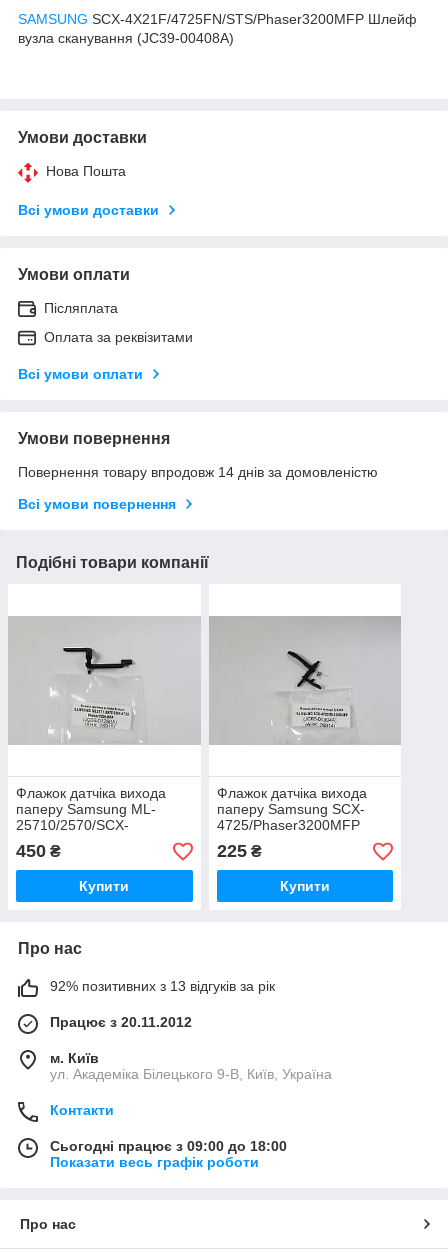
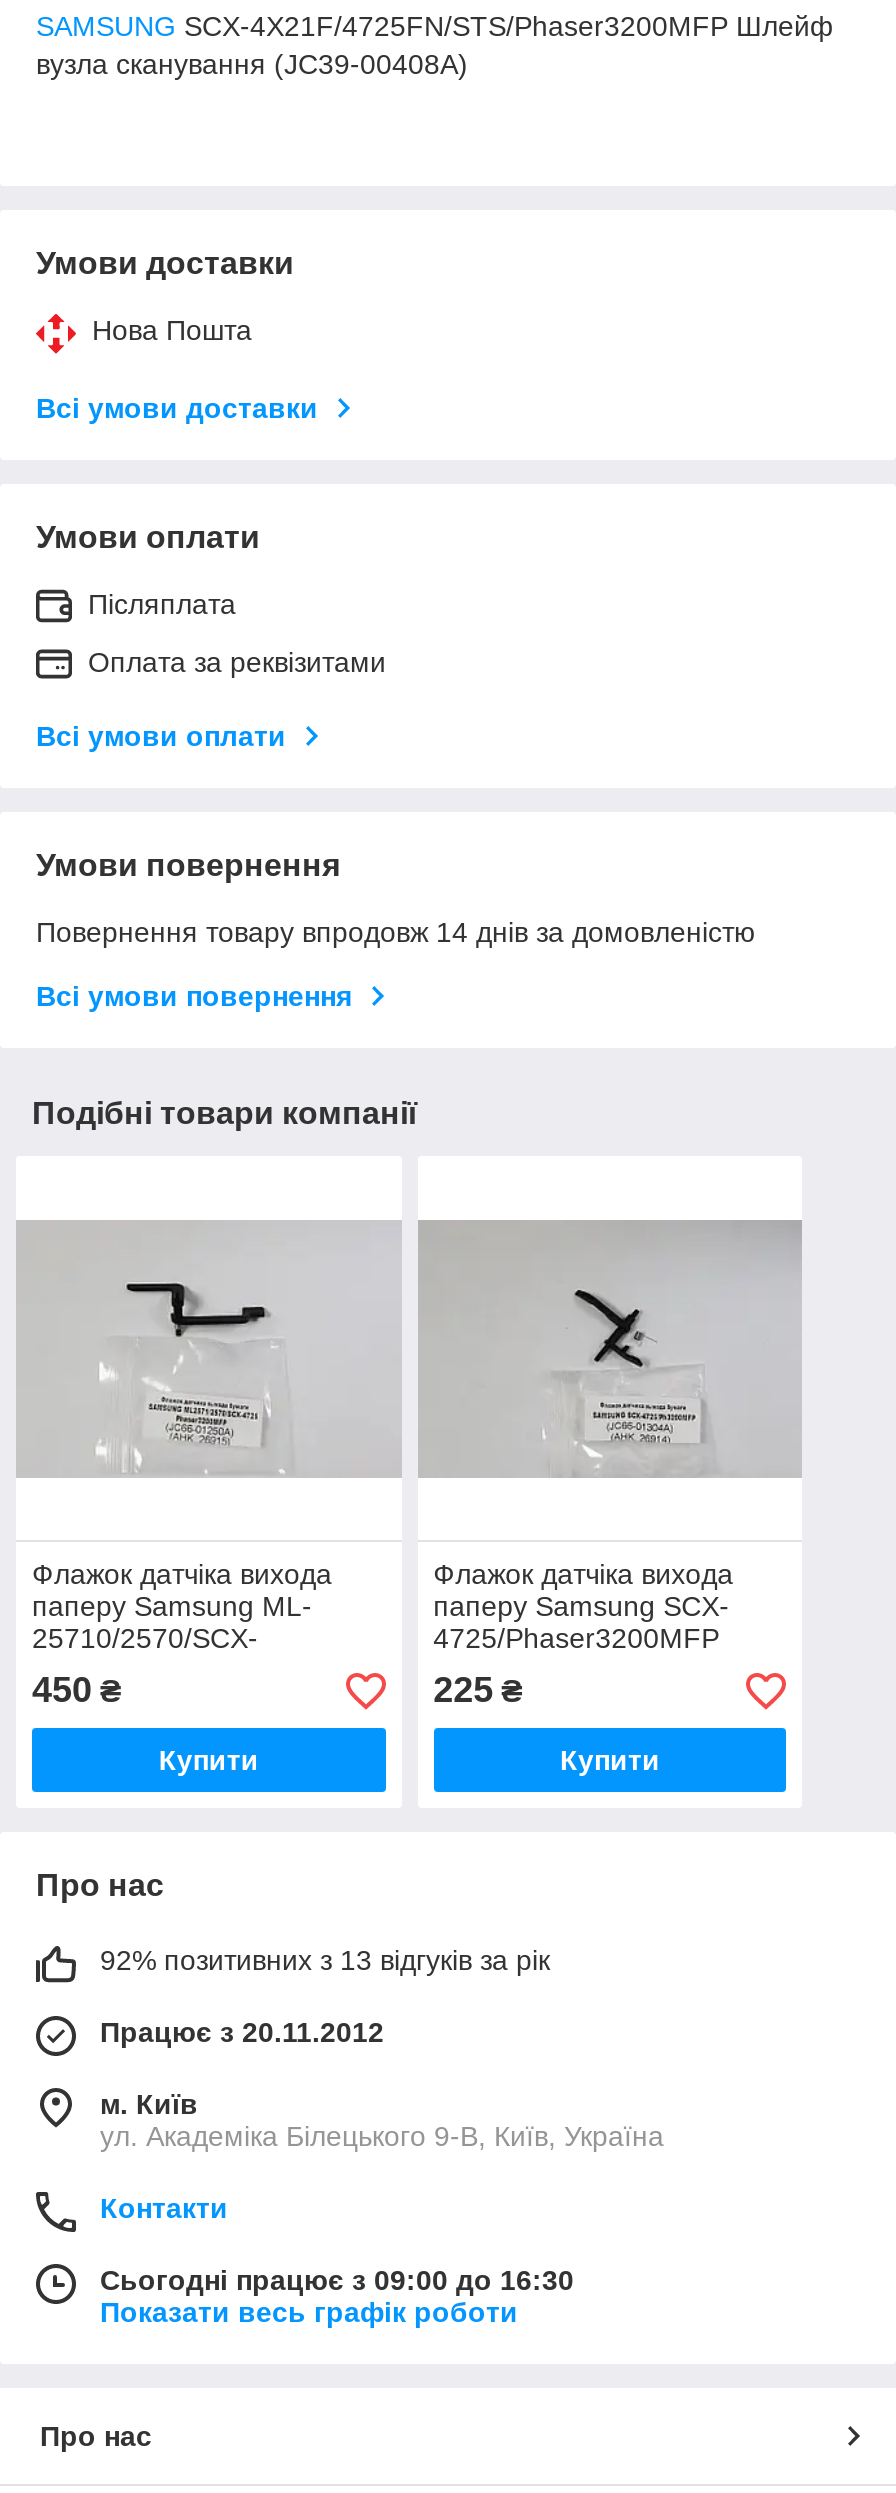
- Сьогодні працює з 09:00 до 18:00
+ Сьогодні працює з 09:00 до 16:30
